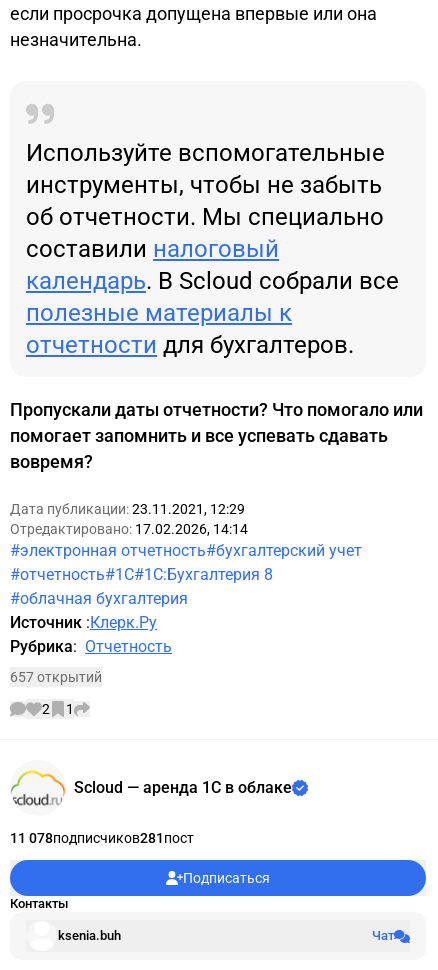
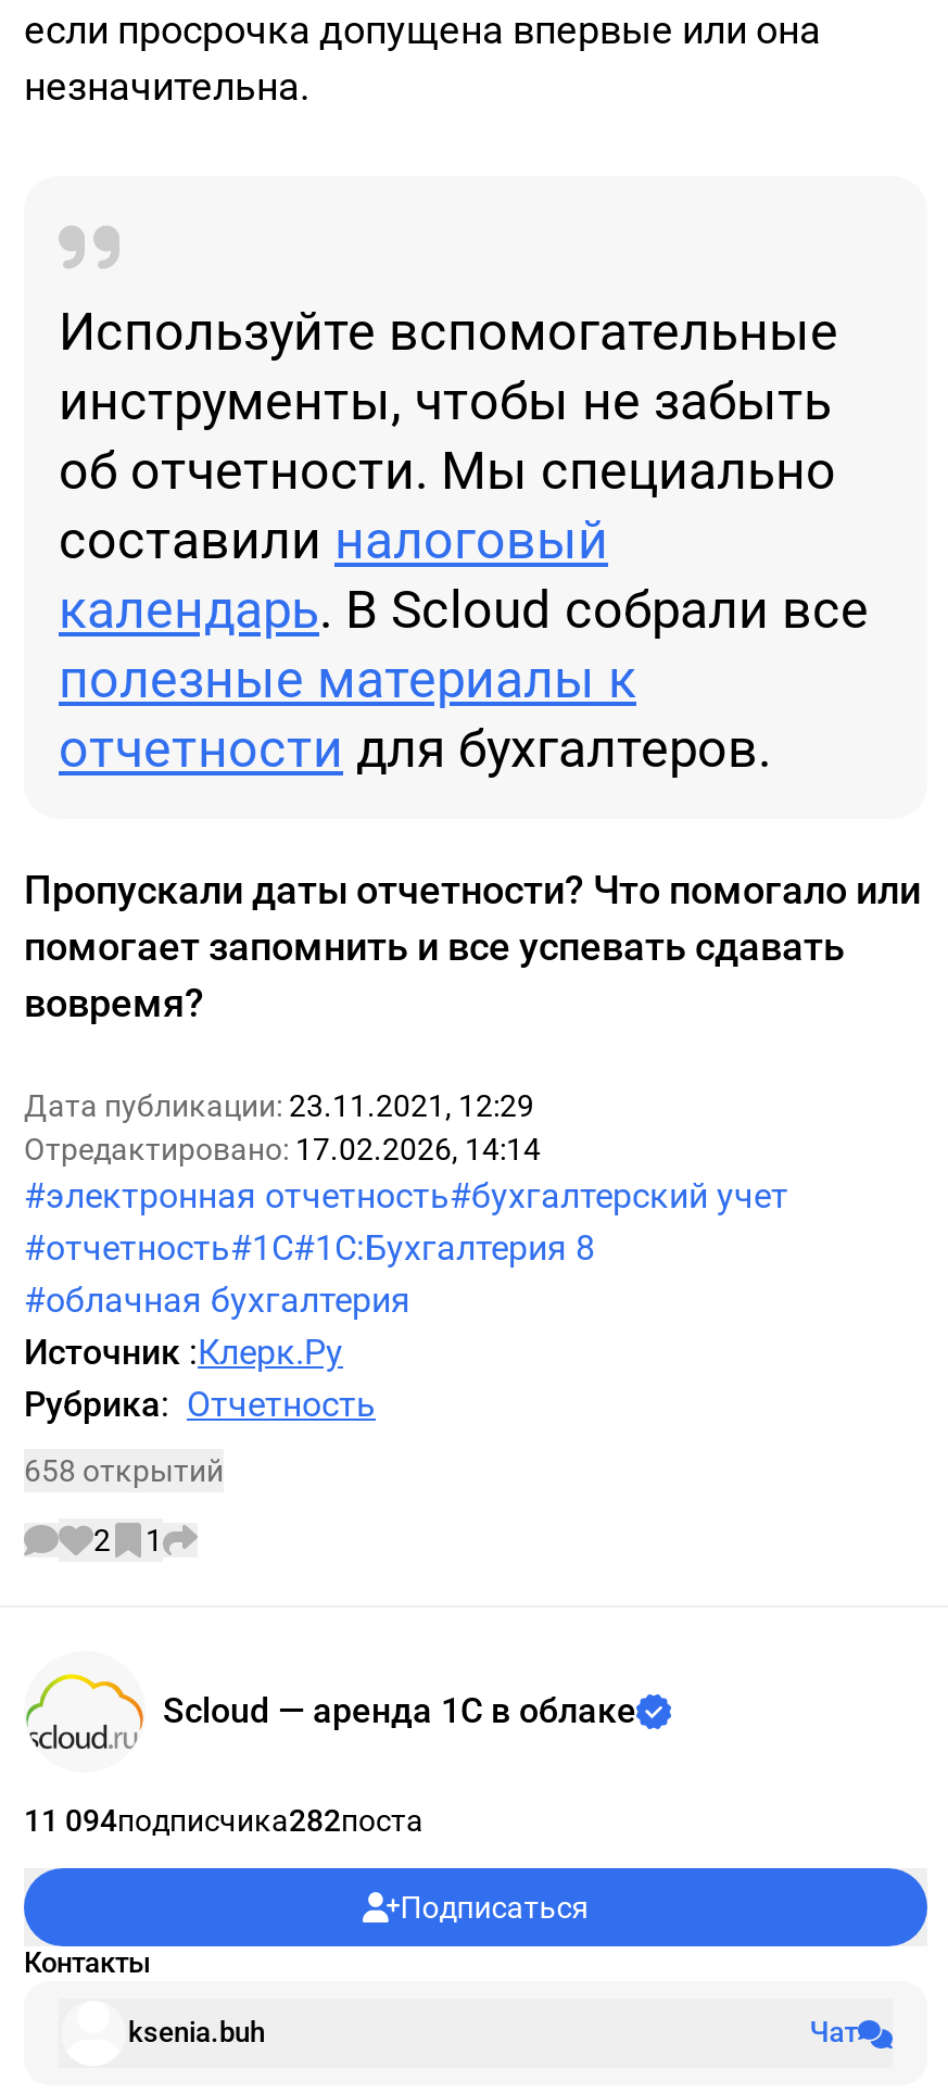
- 657 открытий
+ 658 открытий

- 11 078подписчиков281пост
+ 11 094подписчика282поста
